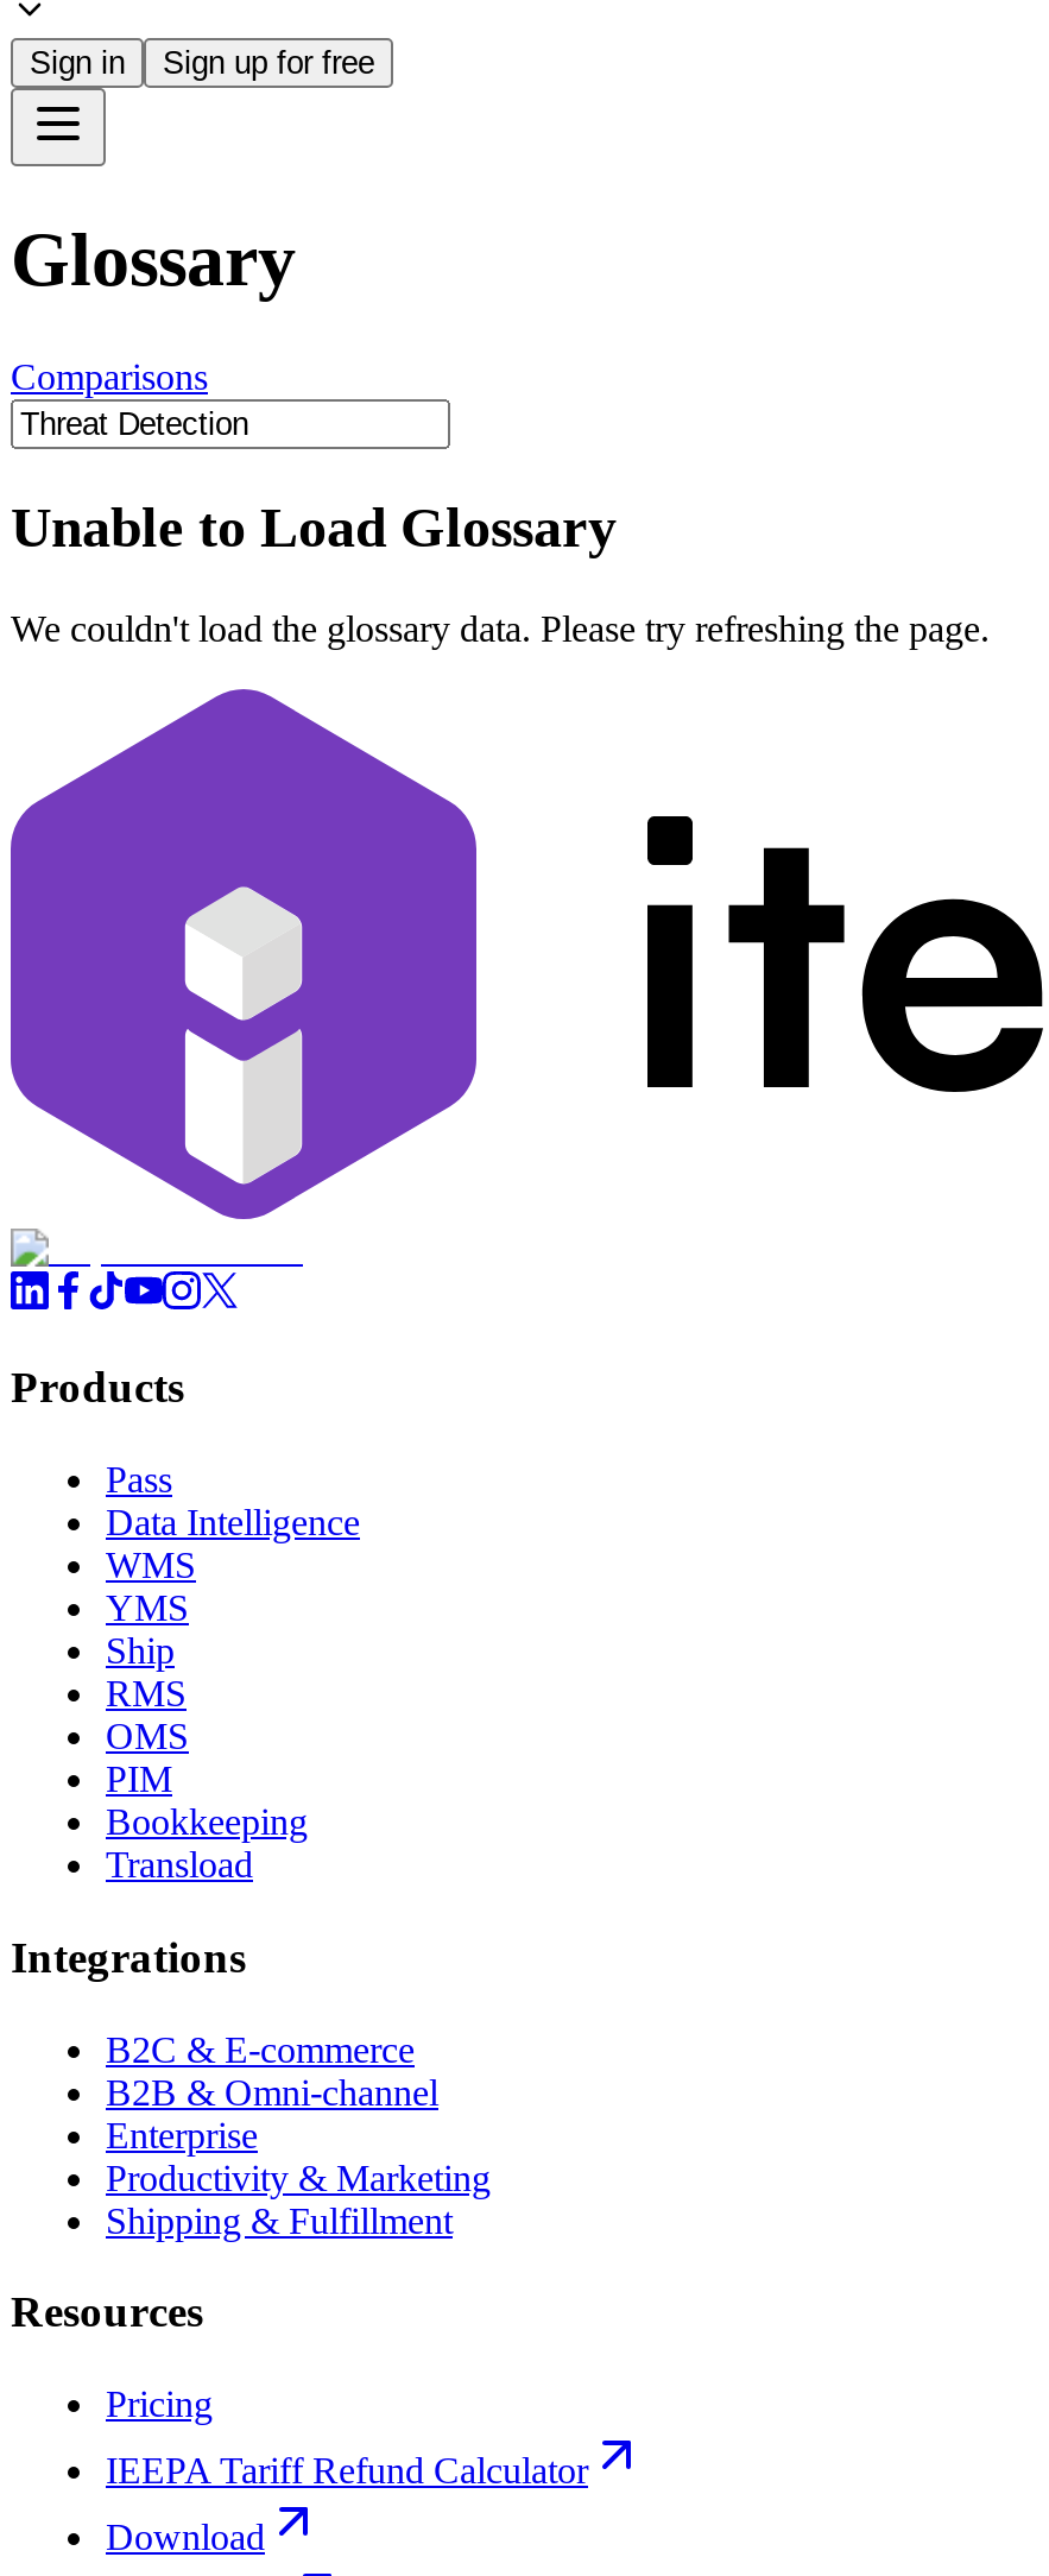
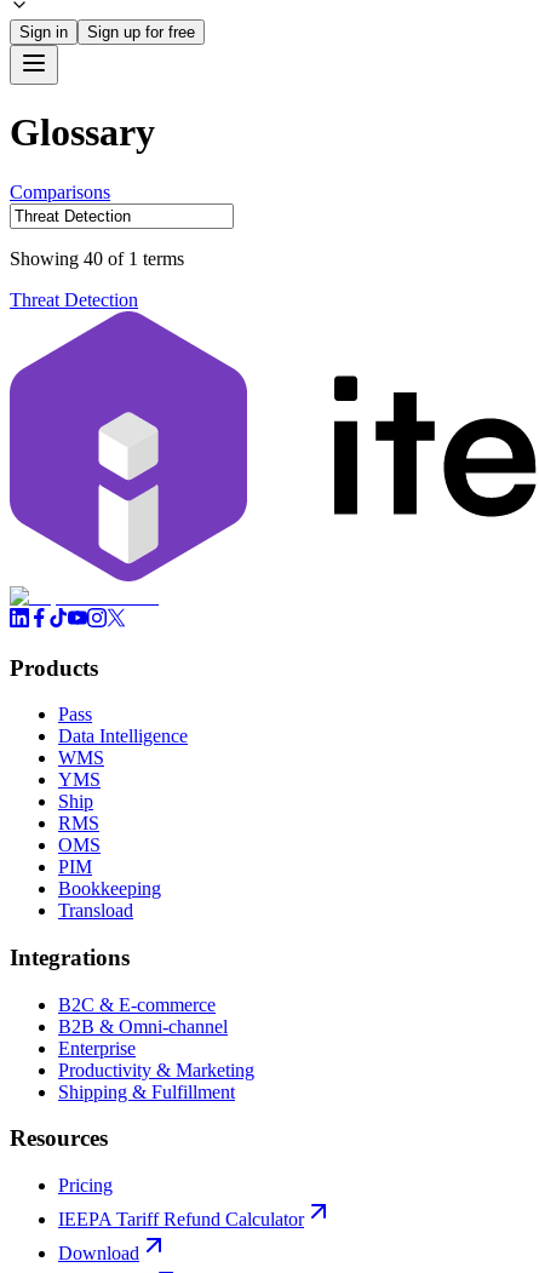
- Unable to Load Glossary
+ Showing 40 of 1 terms

- We couldn't load the glossary data. Please try refreshing the page.
+ Threat Detection
